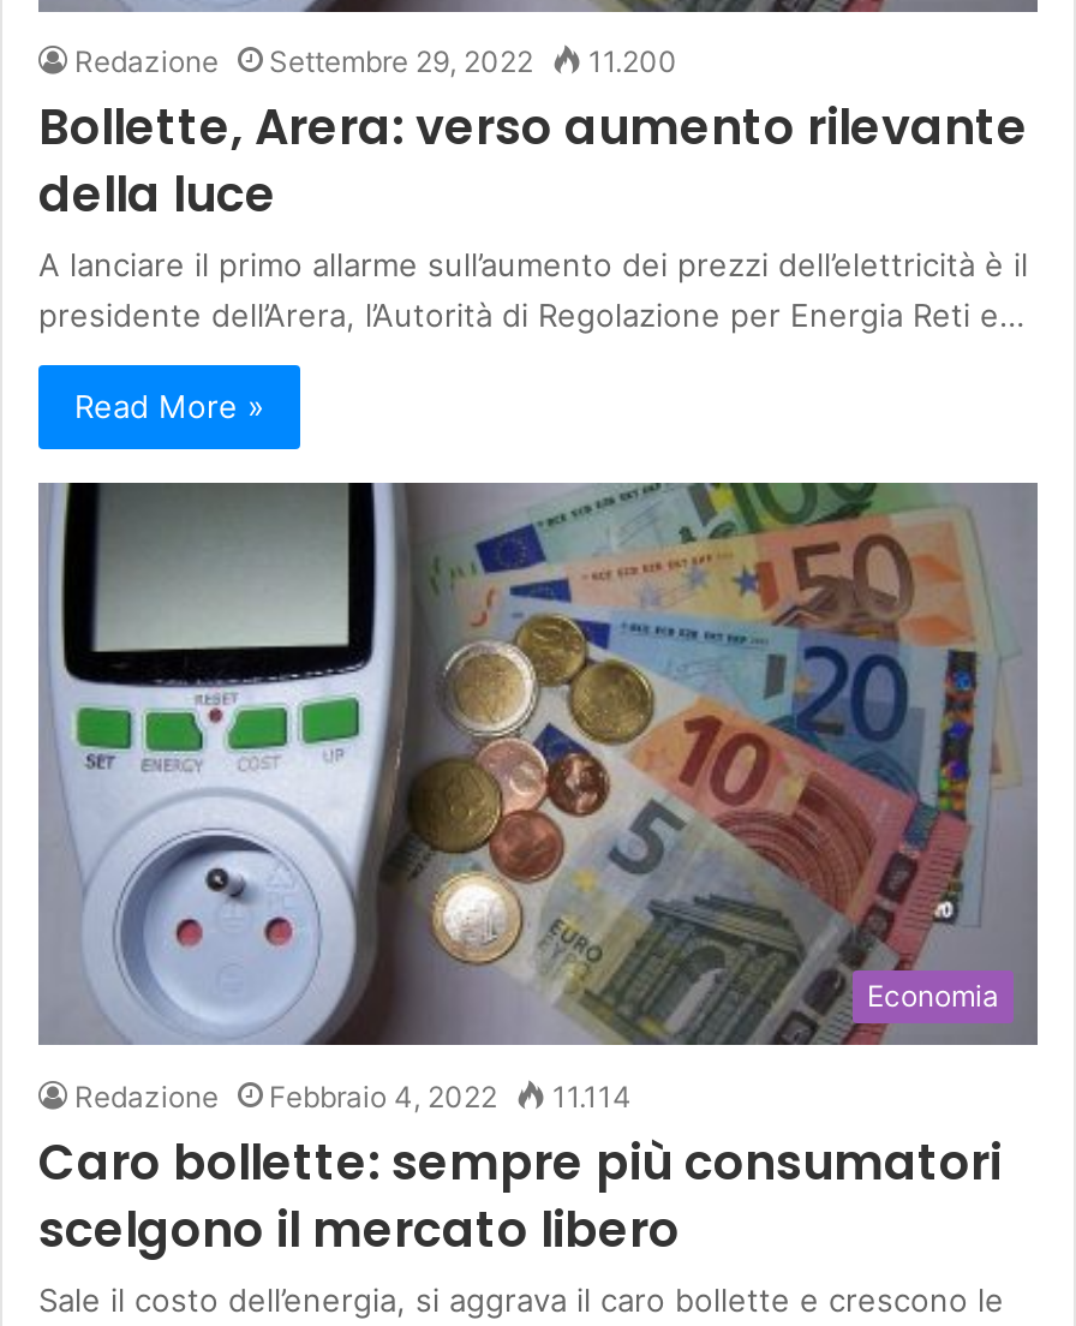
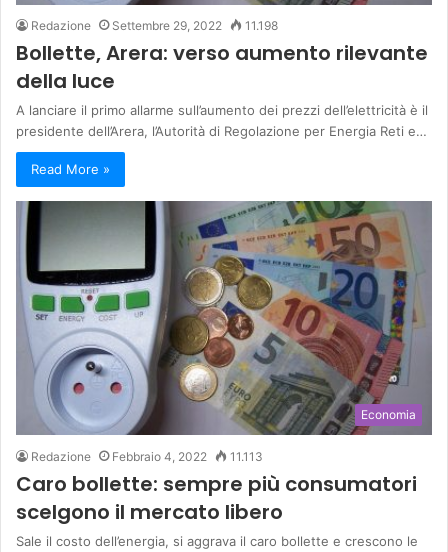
- Redazione Settembre 29, 2022 11.200
+ Redazione Settembre 29, 2022 11.198

- Redazione Febbraio 4, 2022 11.114
+ Redazione Febbraio 4, 2022 11.113
